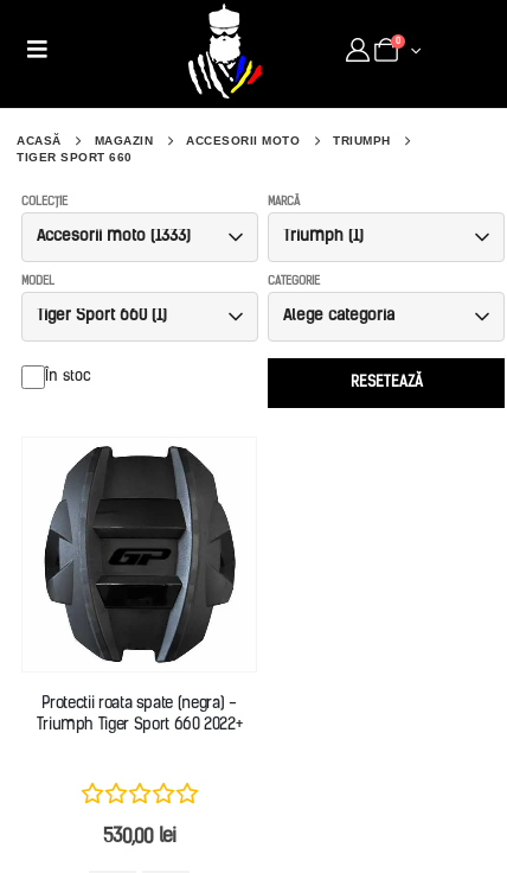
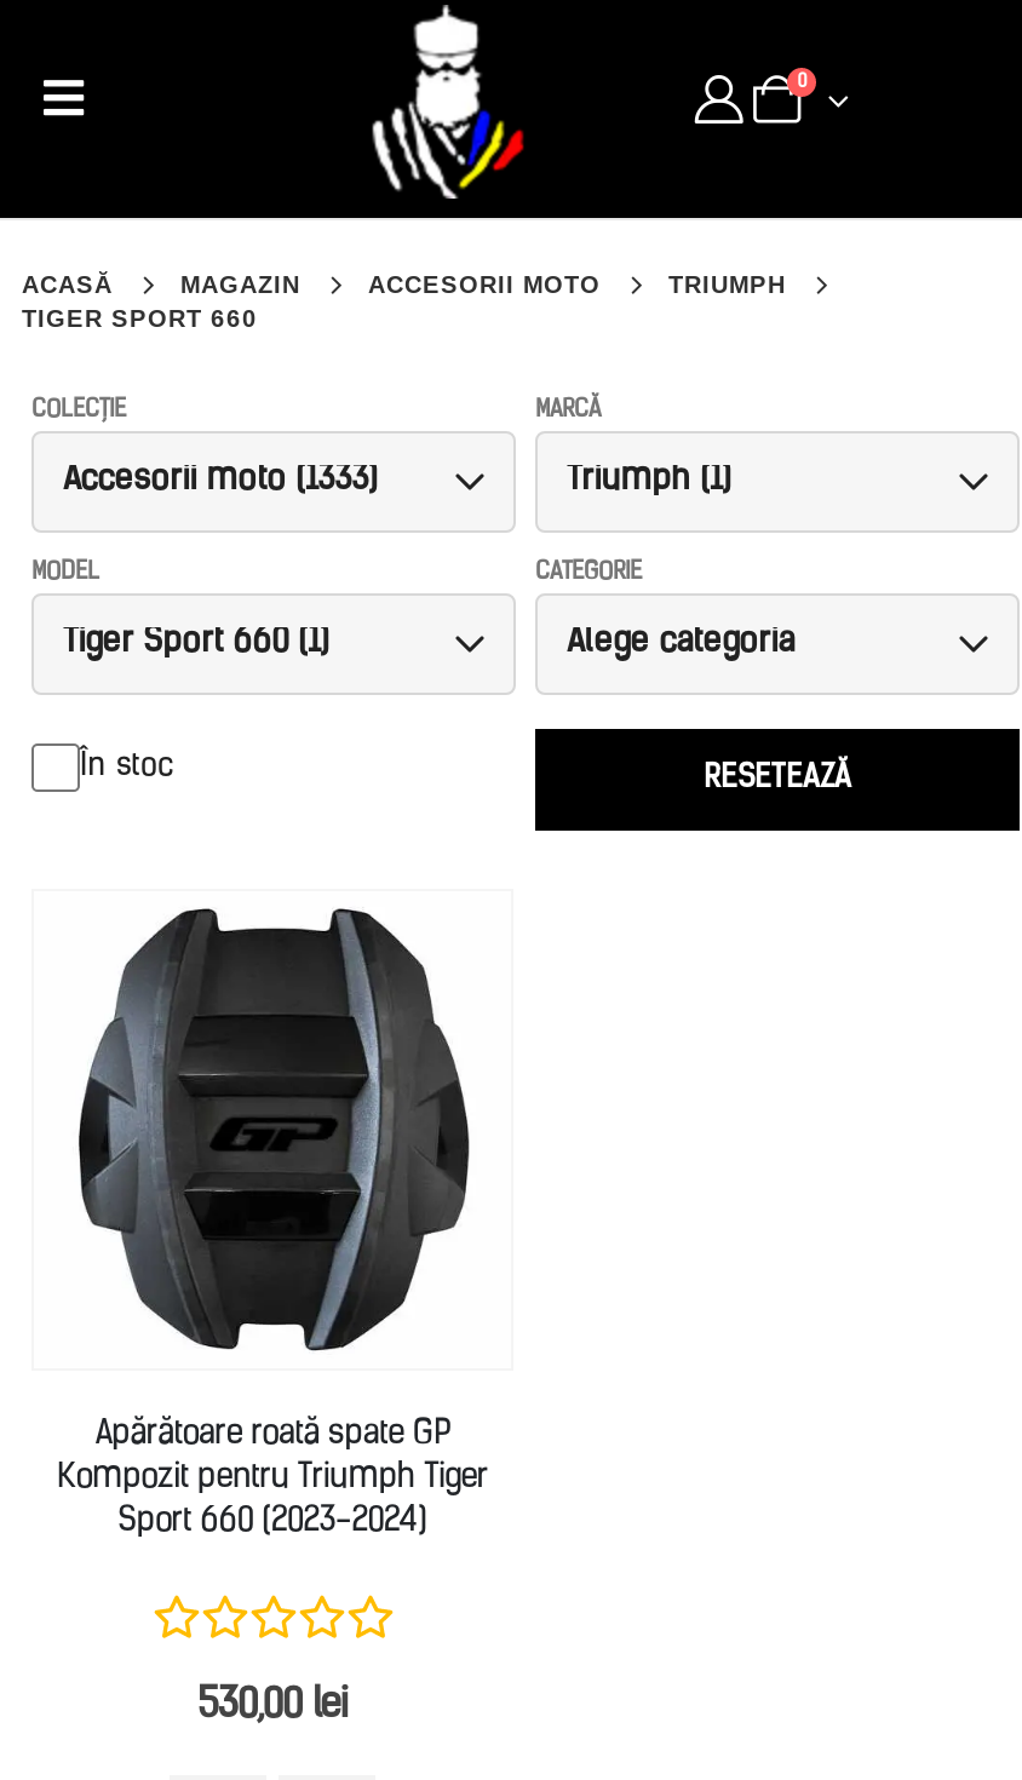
- Protectii roata spate (negra) -
- Triumph Tiger Sport 660 2022+
+ Apărătoare roată spate GP
+ Kompozit pentru Triumph Tiger
+ Sport 660 (2023-2024)
